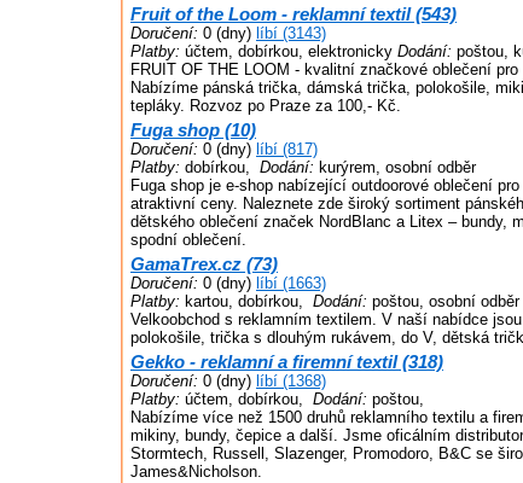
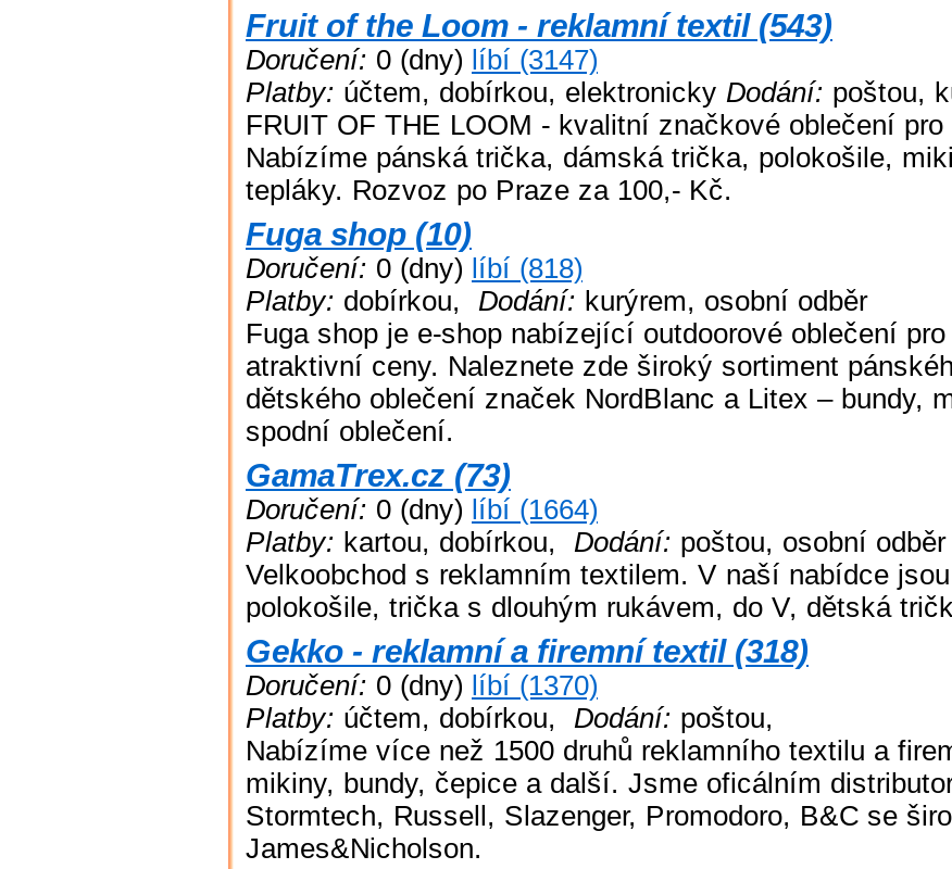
- Doručení: 0 (dny) líbí (3143)
+ Doručení: 0 (dny) líbí (3147)

- Doručení: 0 (dny) líbí (817)
+ Doručení: 0 (dny) líbí (818)

- Doručení: 0 (dny) líbí (1663)
+ Doručení: 0 (dny) líbí (1664)

- Doručení: 0 (dny) líbí (1368)
+ Doručení: 0 (dny) líbí (1370)
